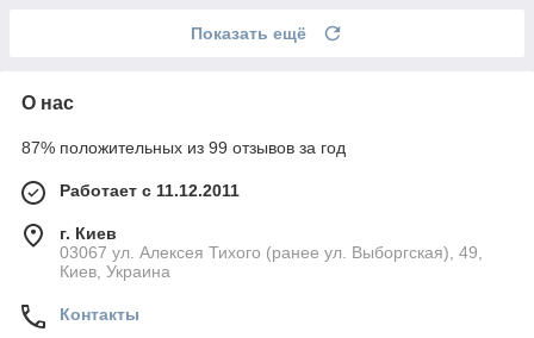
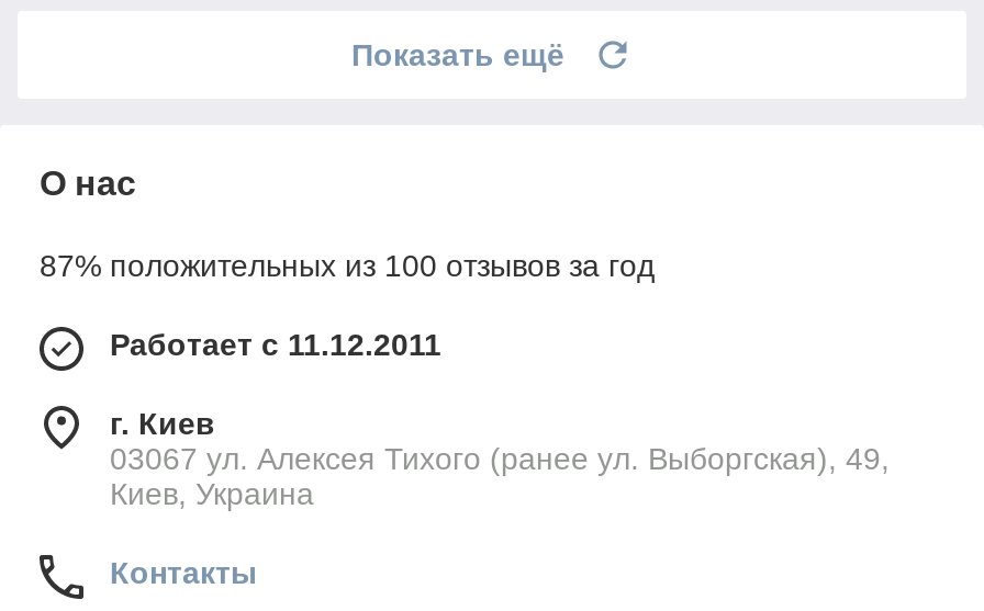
- 87% положительных из 99 отзывов за год
+ 87% положительных из 100 отзывов за год
